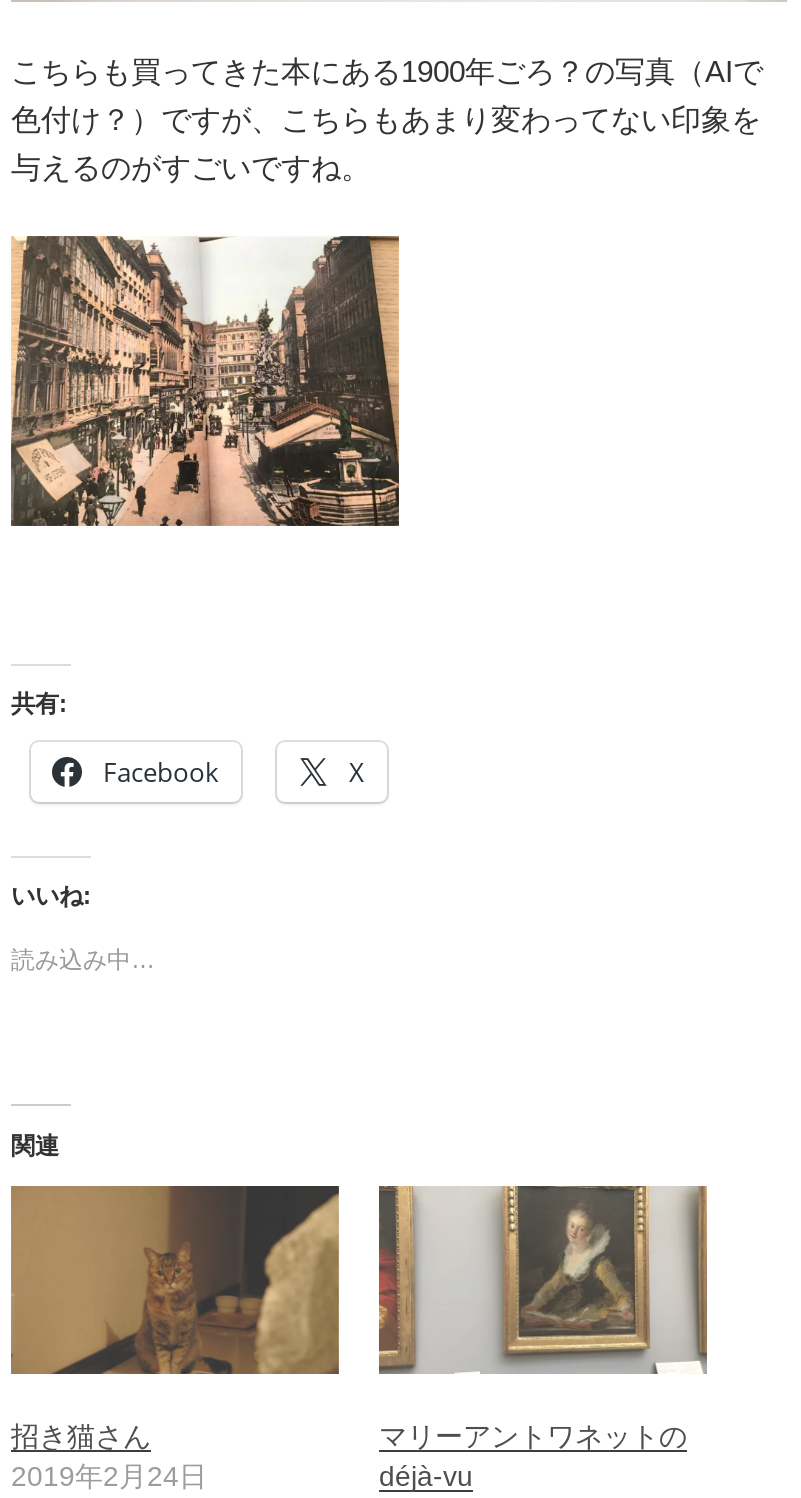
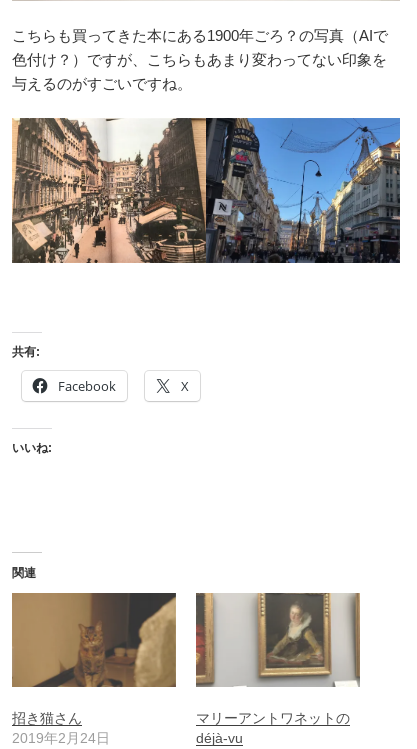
+ [image]

- 読み込み中…
